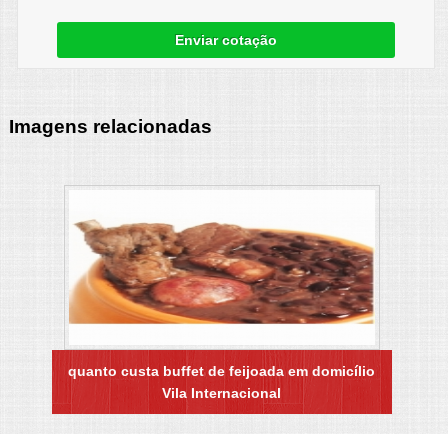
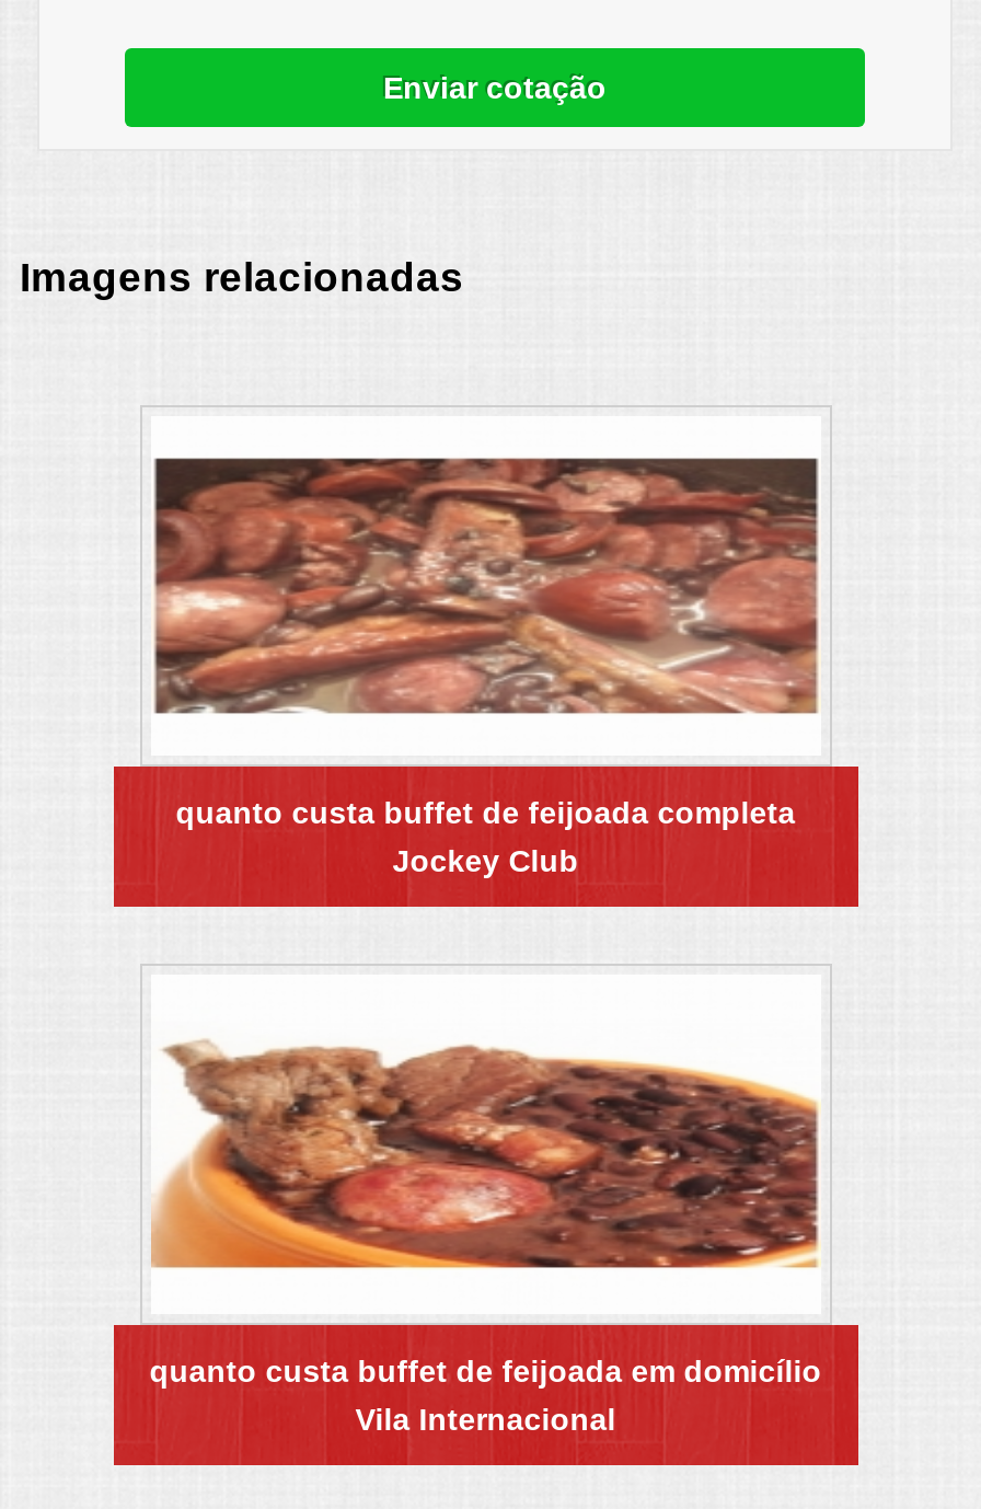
+ [image]
+ quanto custa buffet de feijoada completa
+ Jockey Club
